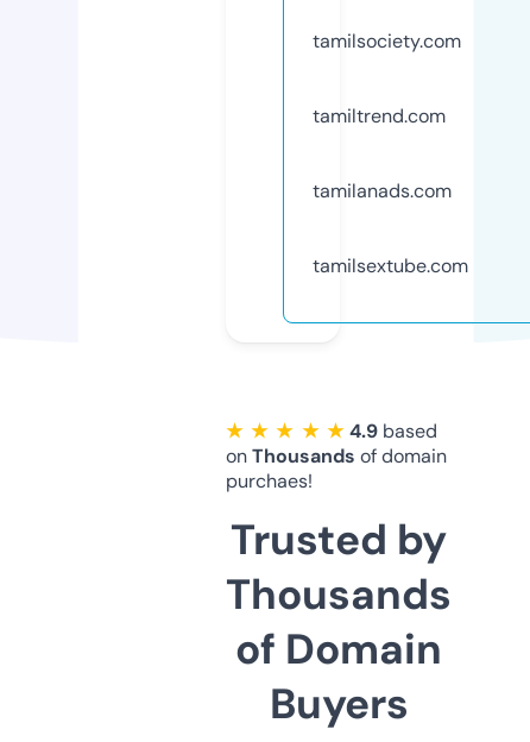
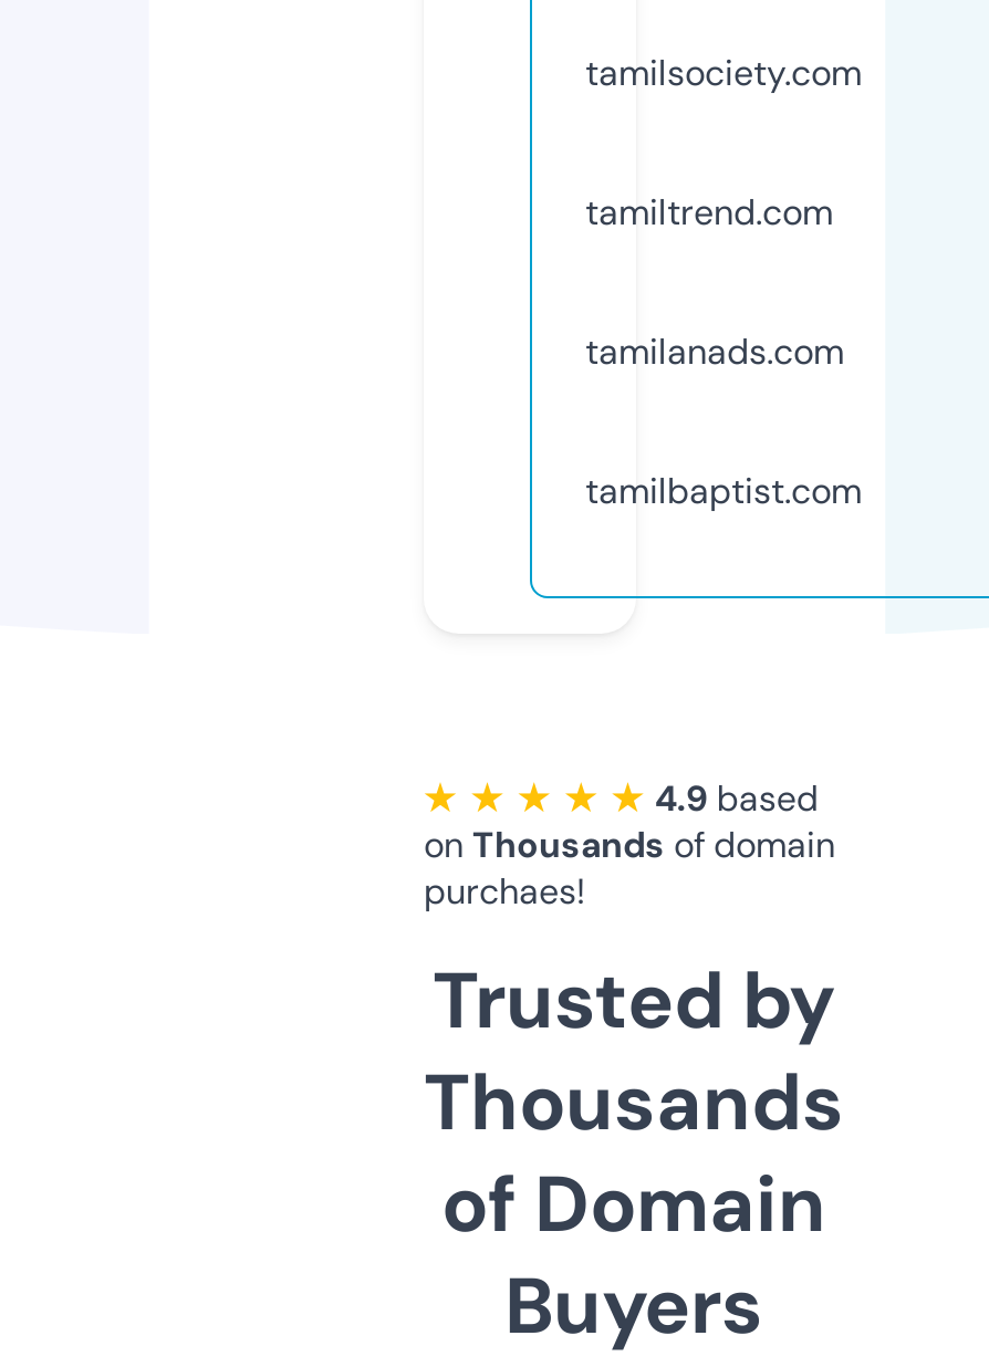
- tamilsextube.com
+ tamilbaptist.com
